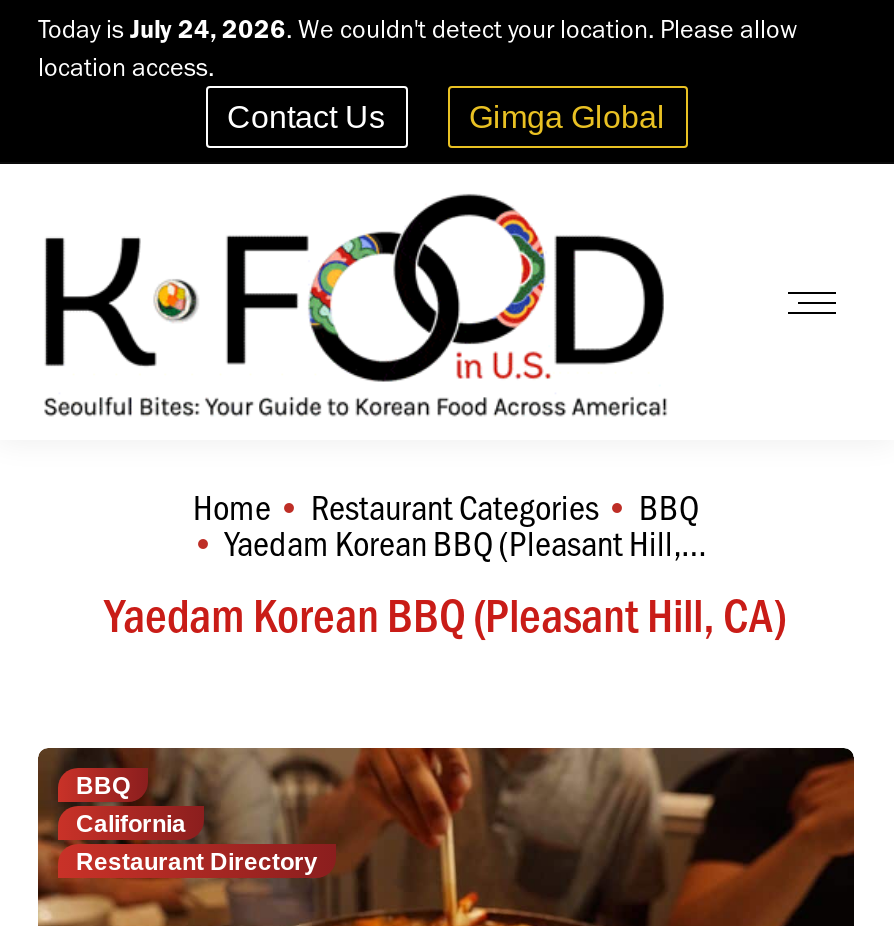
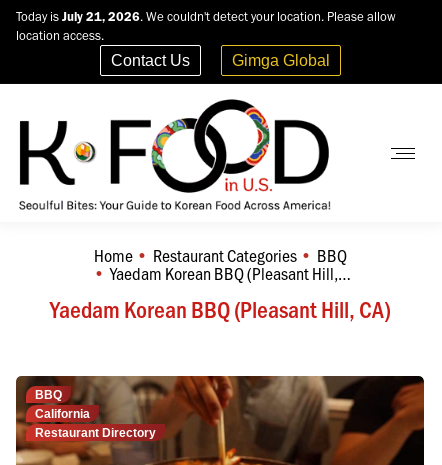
- Today is July 24, 2026. We couldn't detect your location. Please allow
+ Today is July 21, 2026. We couldn't detect your location. Please allow
